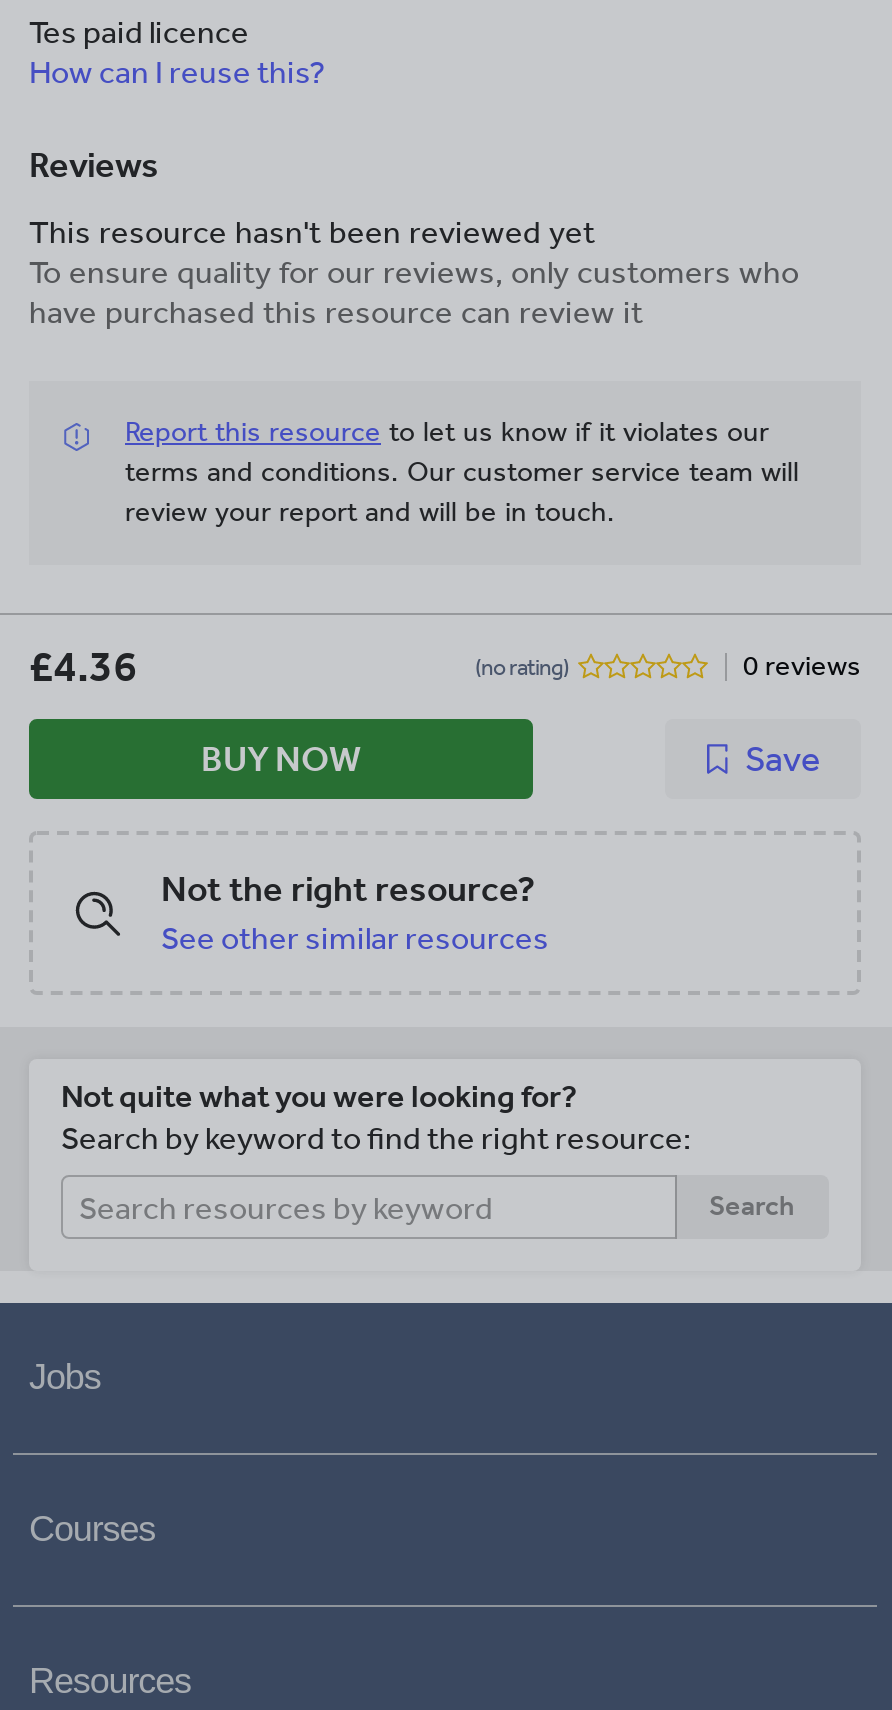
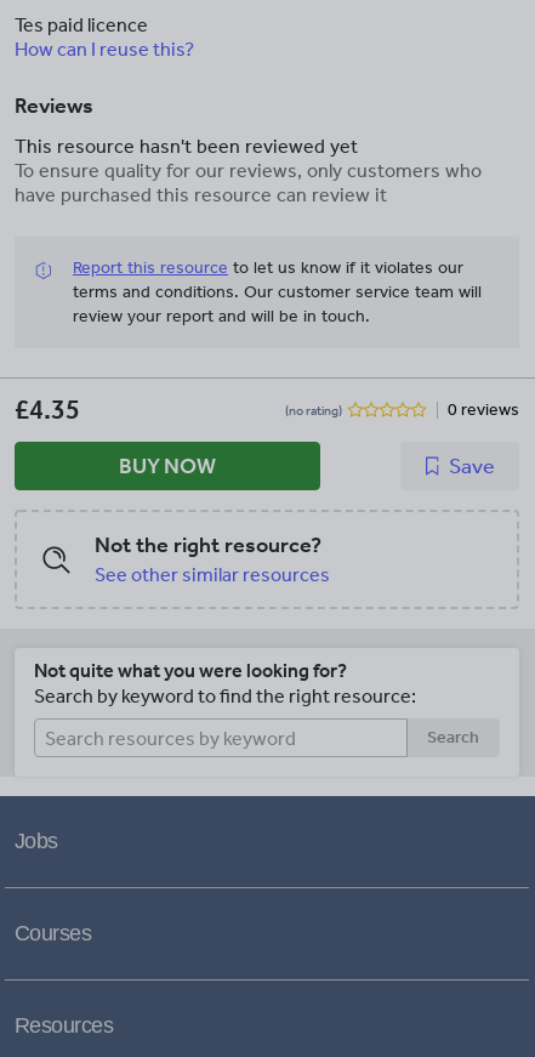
- £4.36
+ £4.35
